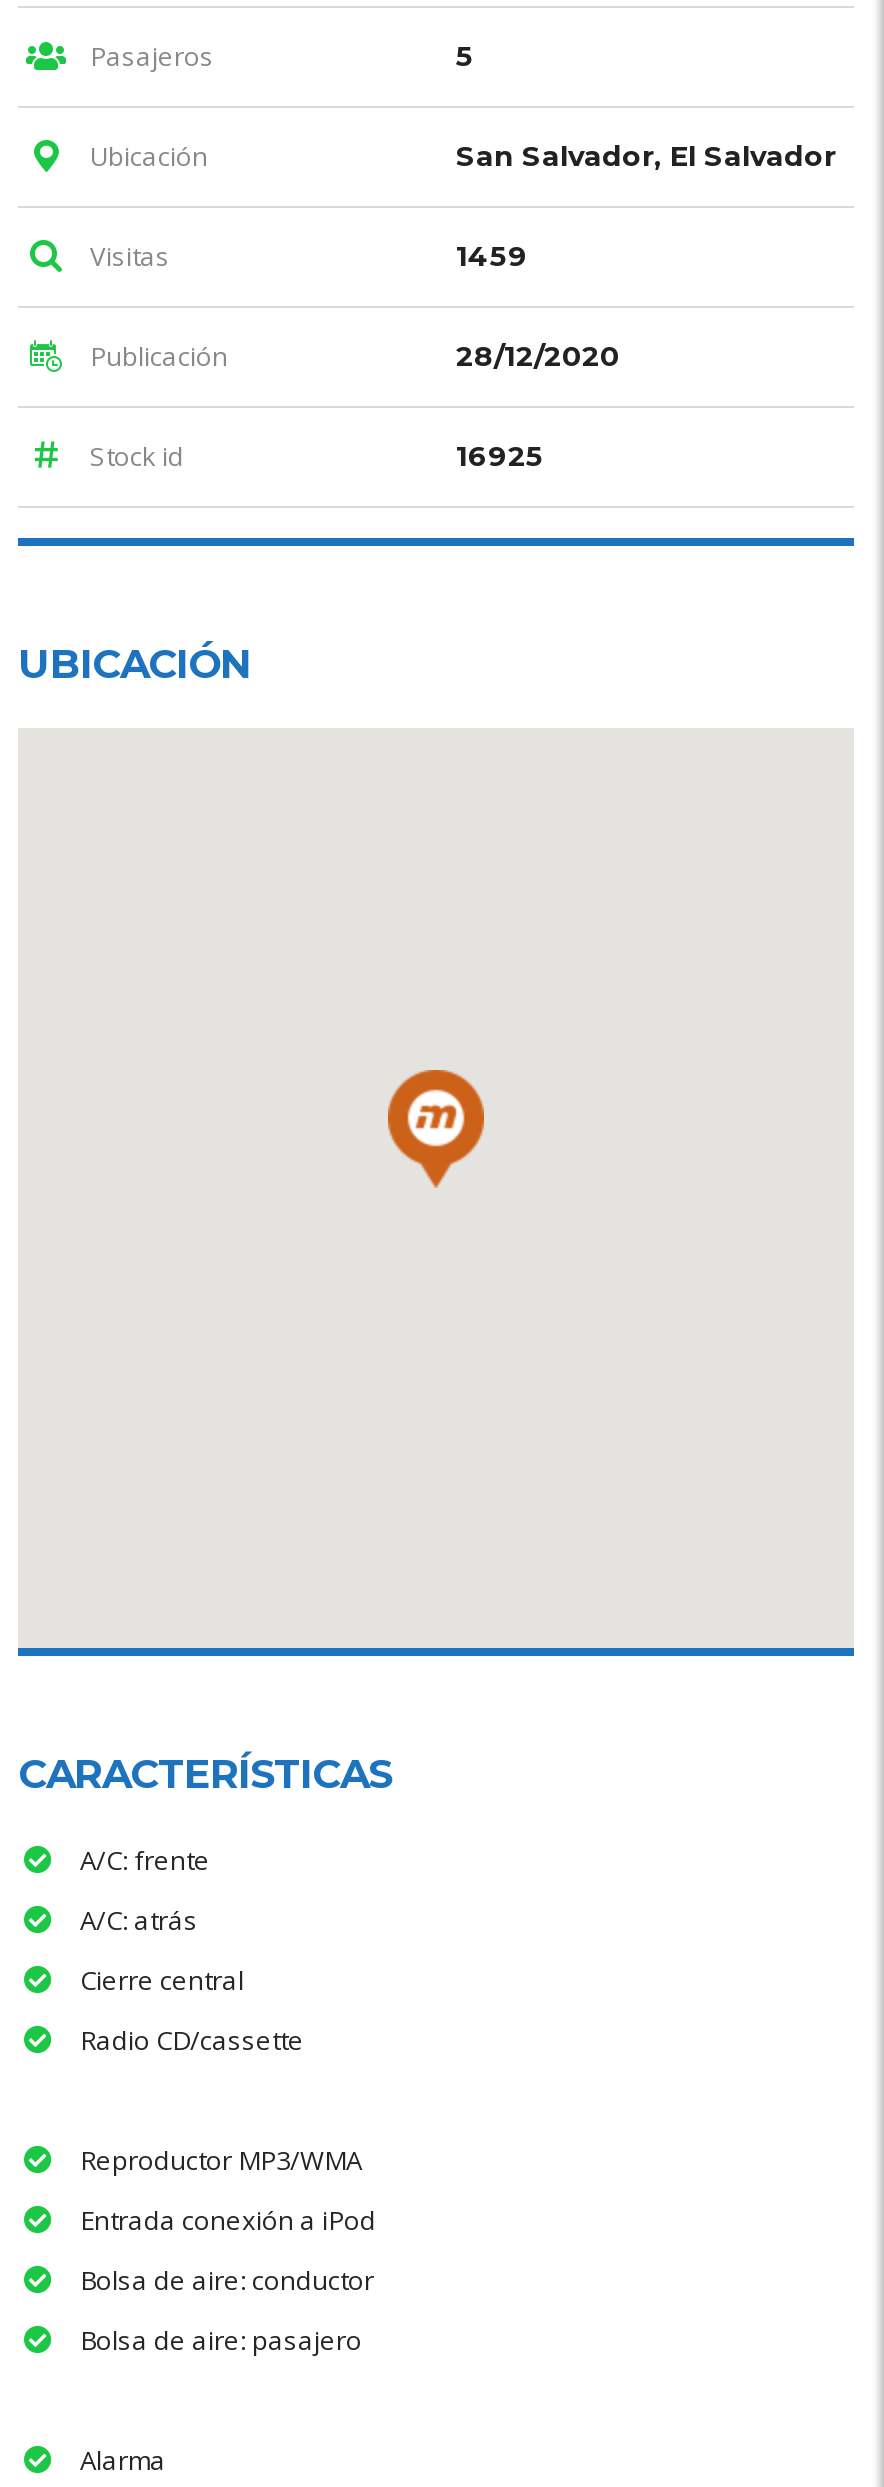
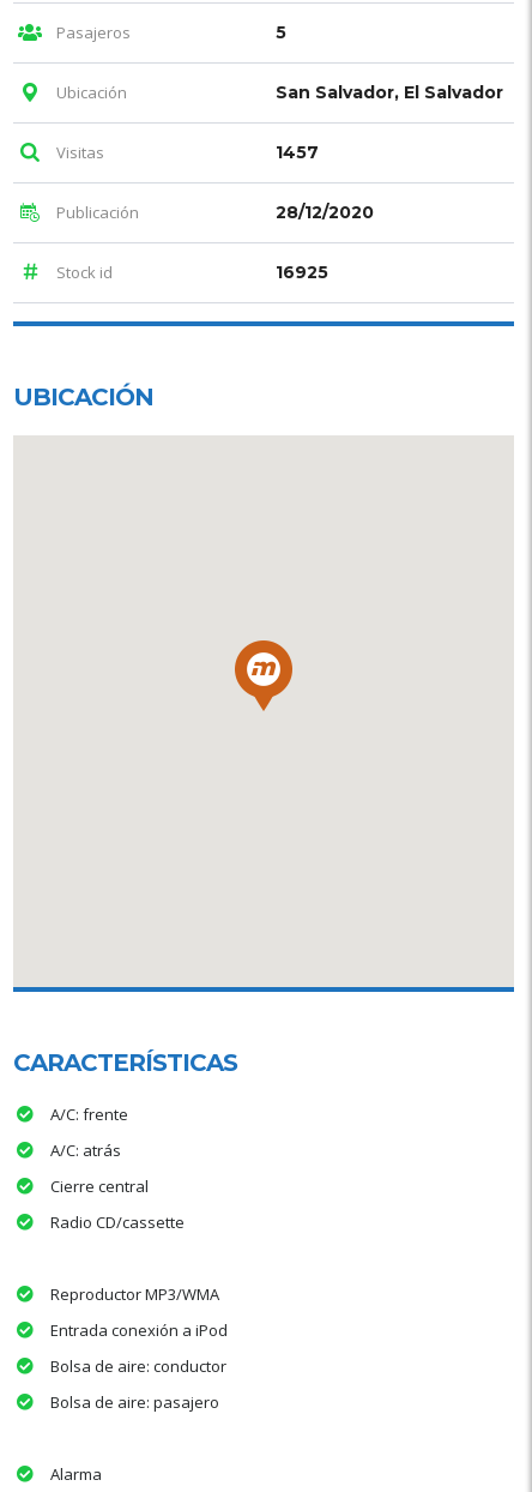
- 1459
+ 1457
